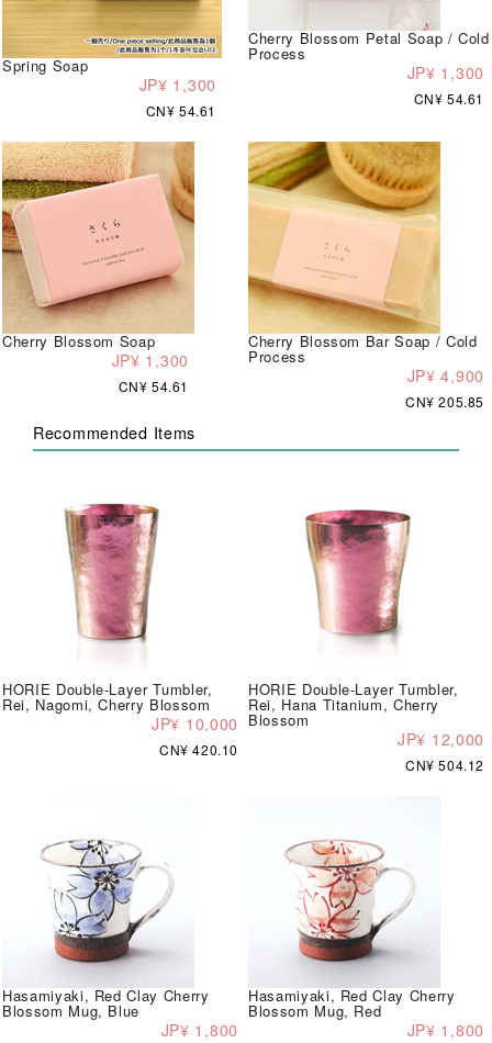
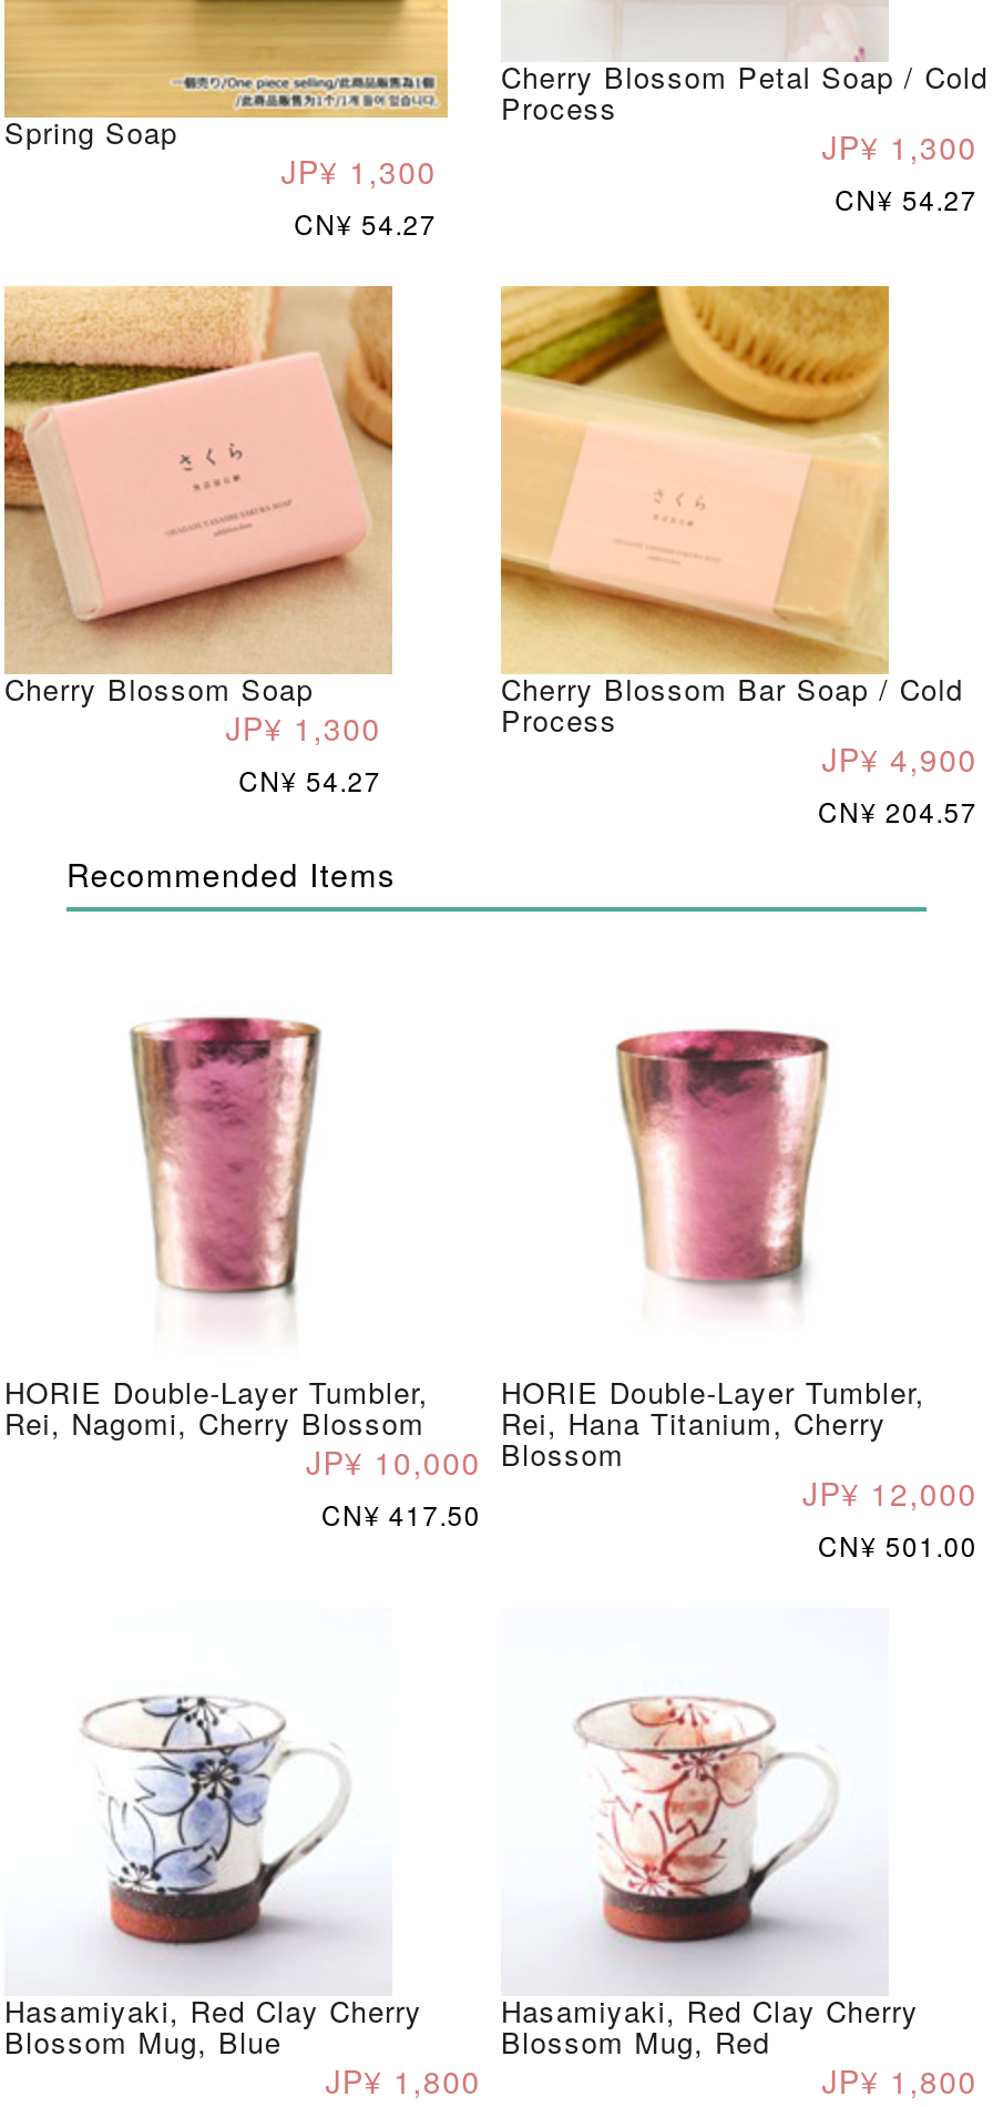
- CN¥ 54.61
+ CN¥ 54.27

- CN¥ 54.61
+ CN¥ 54.27

- CN¥ 54.61
+ CN¥ 54.27

- CN¥ 205.85
+ CN¥ 204.57

- CN¥ 420.10
+ CN¥ 417.50

- CN¥ 504.12
+ CN¥ 501.00
